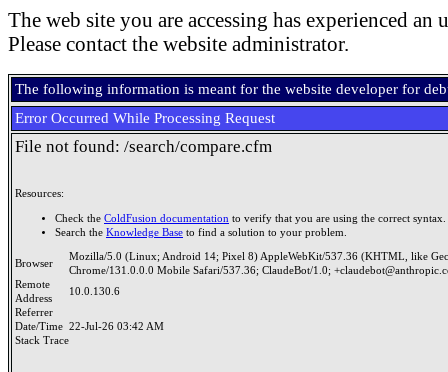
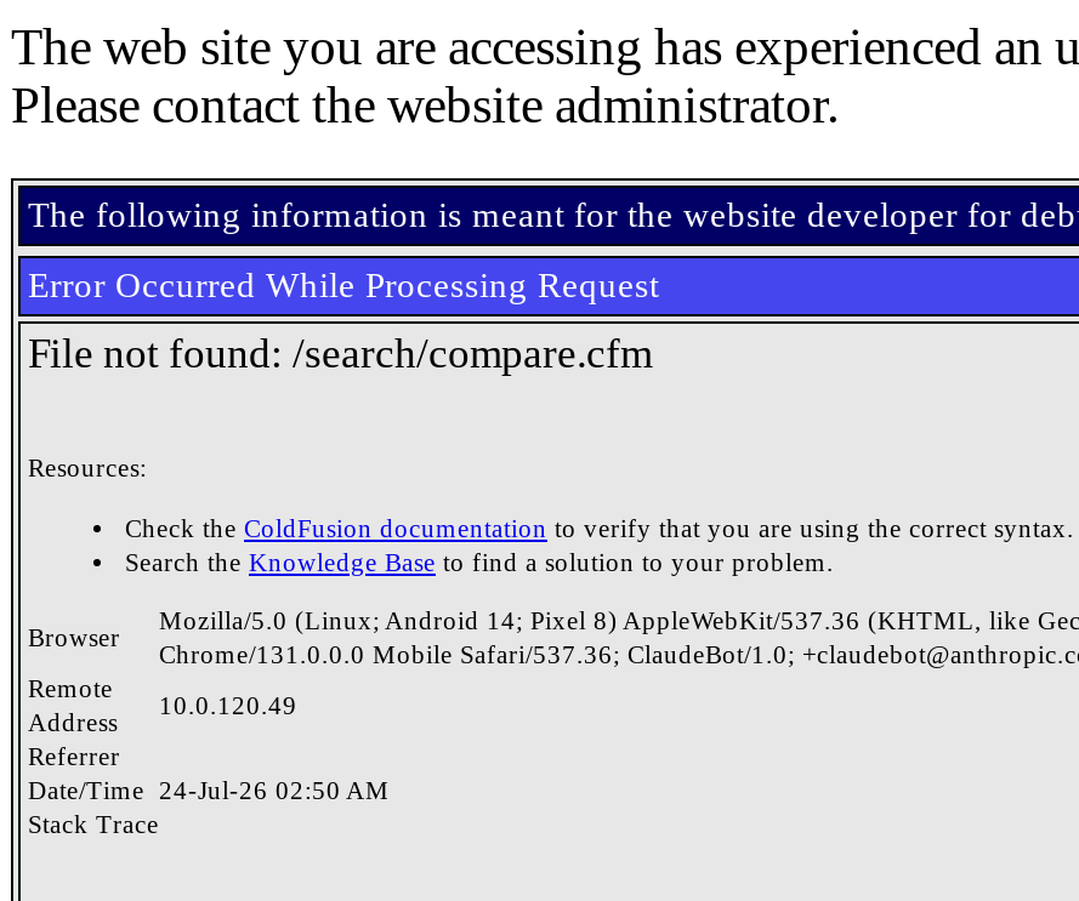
- 10.0.130.6
+ 10.0.120.49

- Date/Time 22-Jul-26 03:42 AM
+ Date/Time 24-Jul-26 02:50 AM
